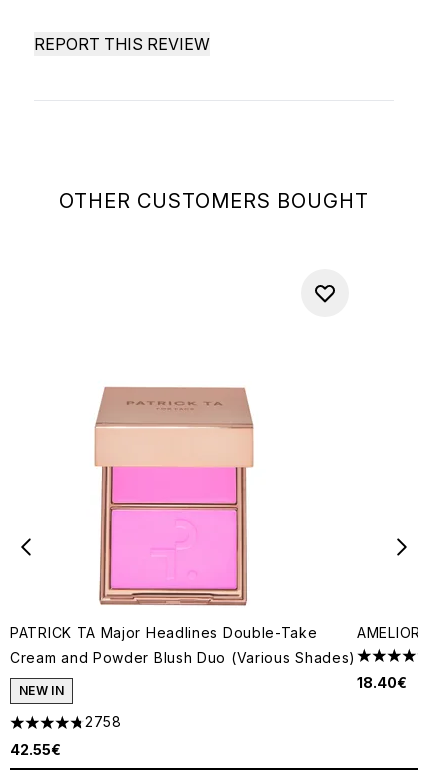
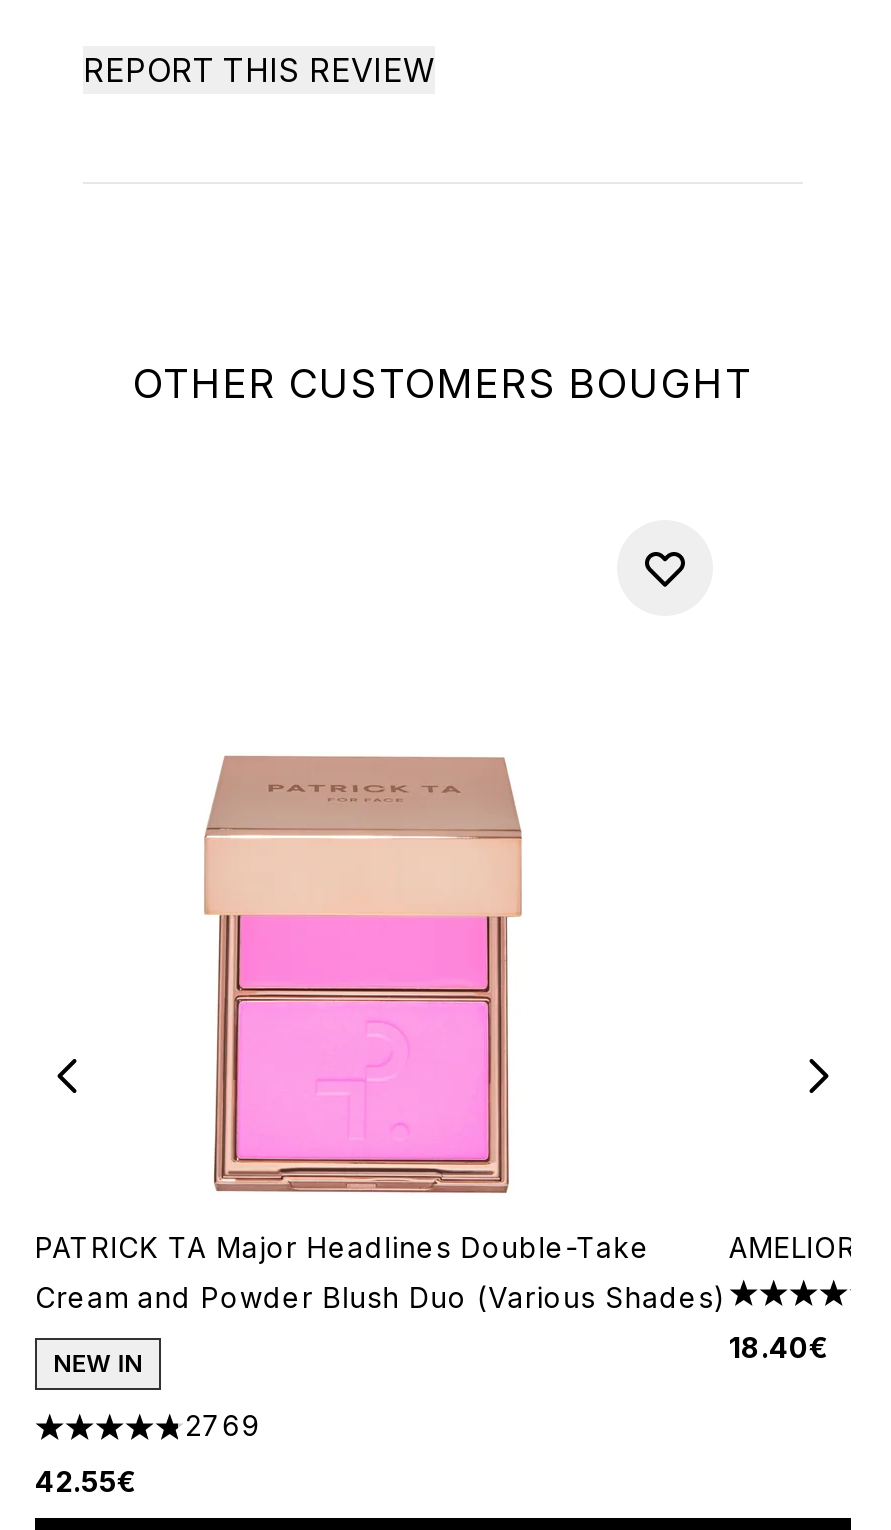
- 2758
+ 2769
